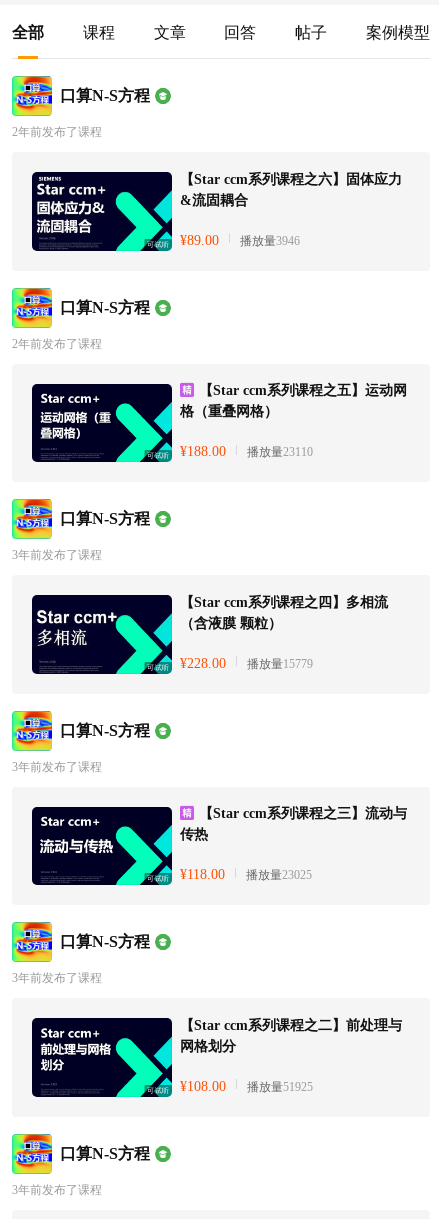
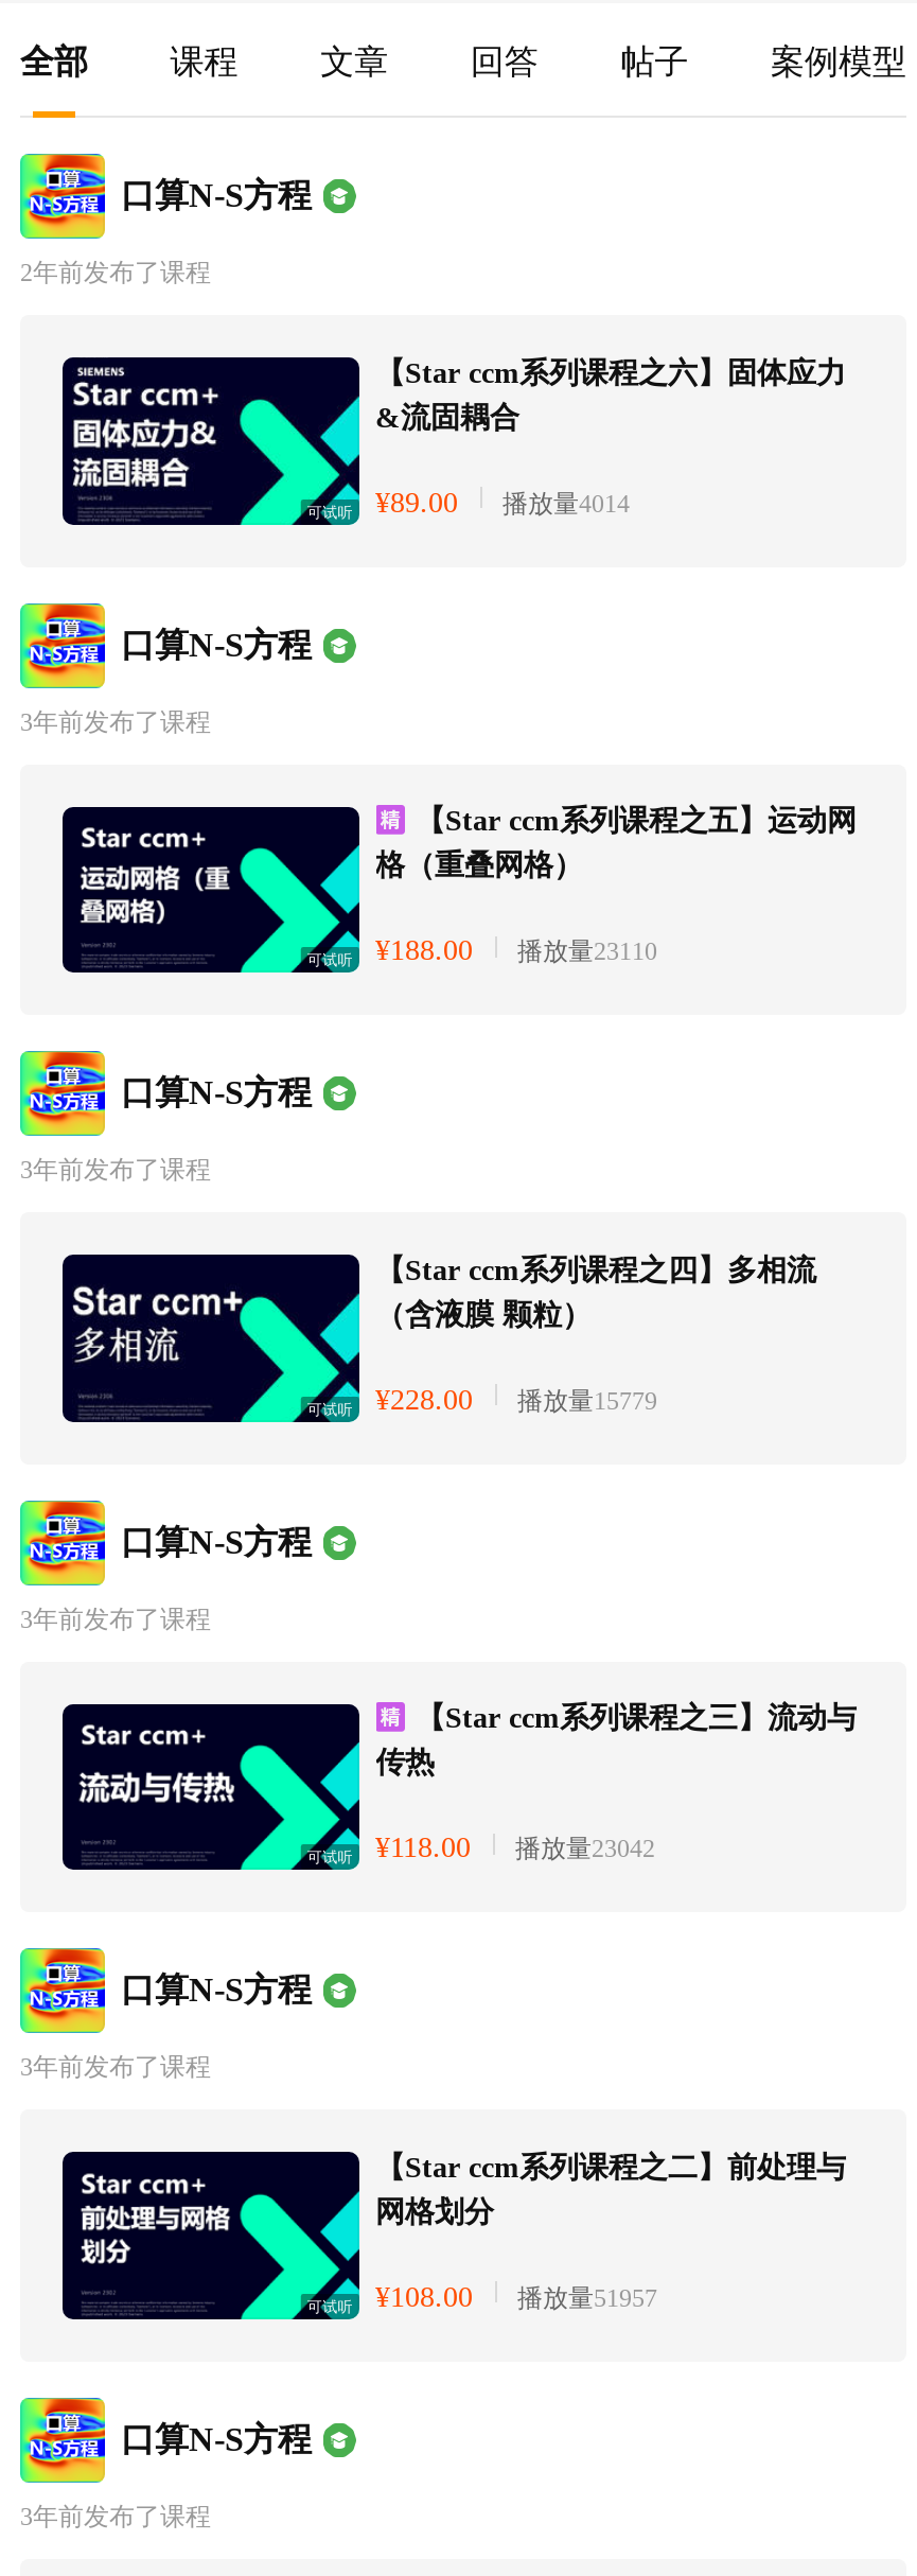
- 播放量3946
+ 播放量4014

- 2年前发布了课程
+ 3年前发布了课程

- 播放量23025
+ 播放量23042

- 播放量51925
+ 播放量51957
